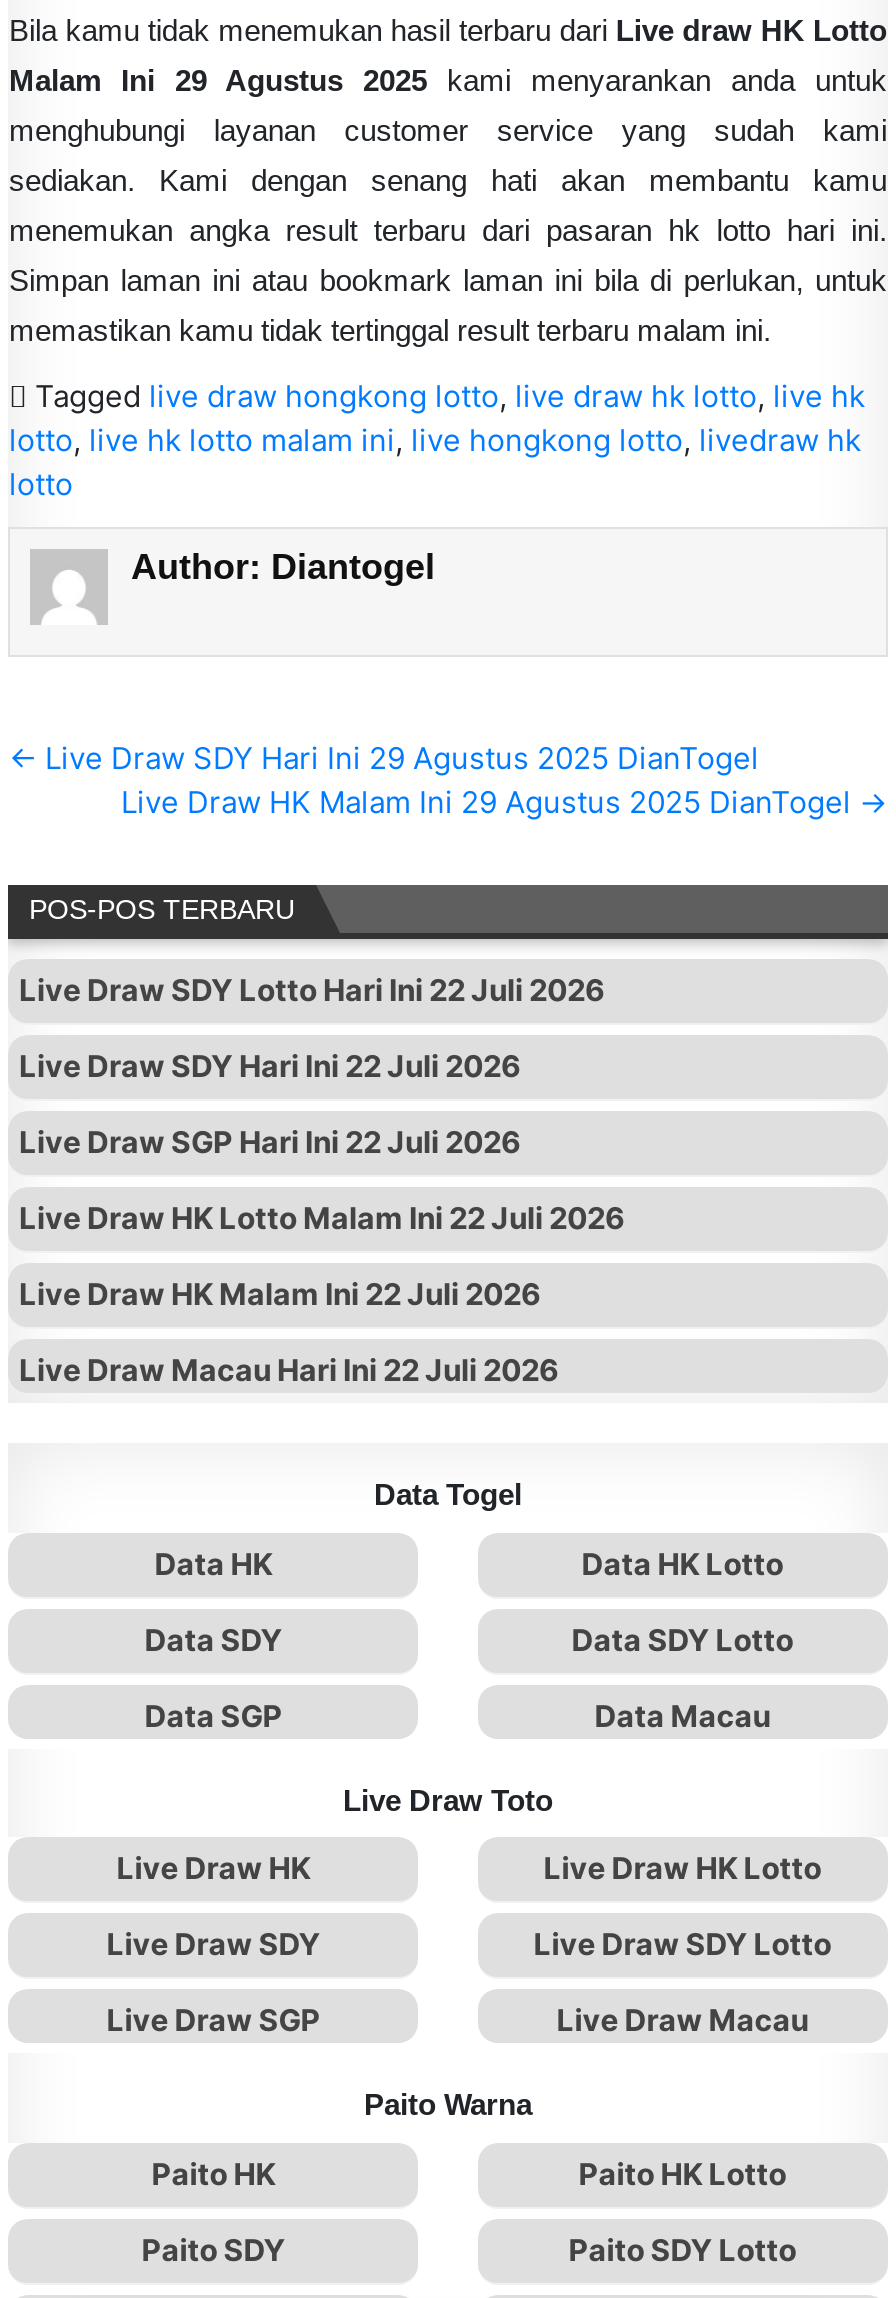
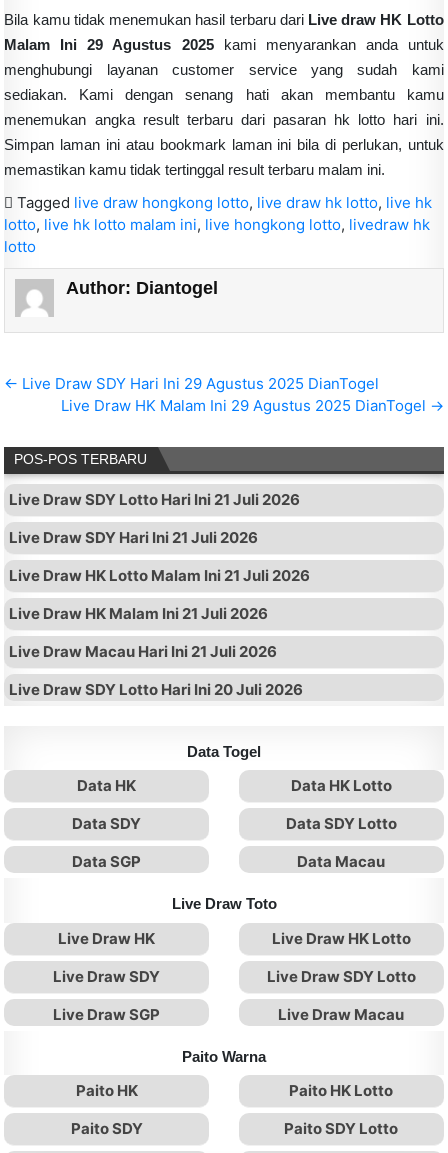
- Live Draw SDY Lotto Hari Ini 22 Juli 2026
+ Live Draw SDY Lotto Hari Ini 21 Juli 2026

- Live Draw SDY Hari Ini 22 Juli 2026
+ Live Draw SDY Hari Ini 21 Juli 2026

- Live Draw SGP Hari Ini 22 Juli 2026
+ Live Draw HK Lotto Malam Ini 21 Juli 2026

- Live Draw HK Lotto Malam Ini 22 Juli 2026
+ Live Draw HK Malam Ini 21 Juli 2026

- Live Draw HK Malam Ini 22 Juli 2026
+ Live Draw Macau Hari Ini 21 Juli 2026

- Live Draw Macau Hari Ini 22 Juli 2026
+ Live Draw SDY Lotto Hari Ini 20 Juli 2026
